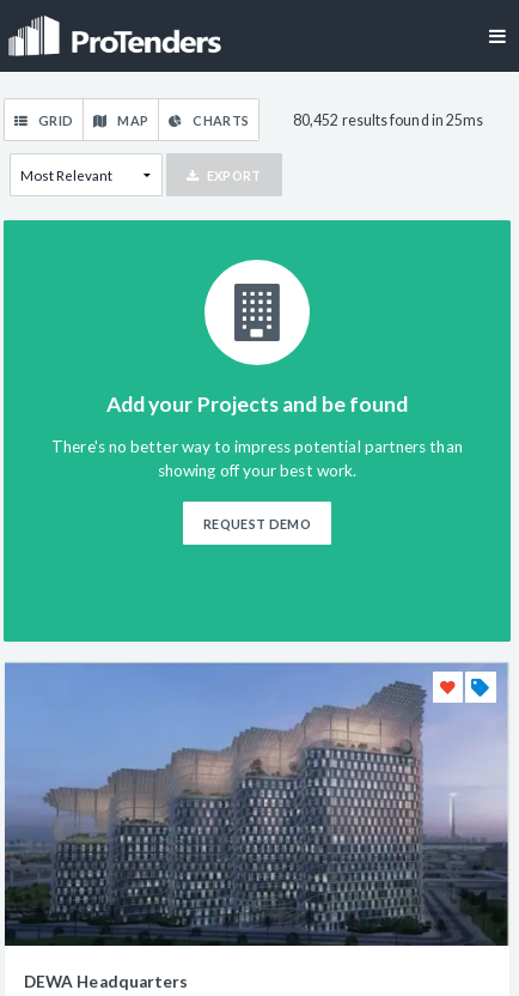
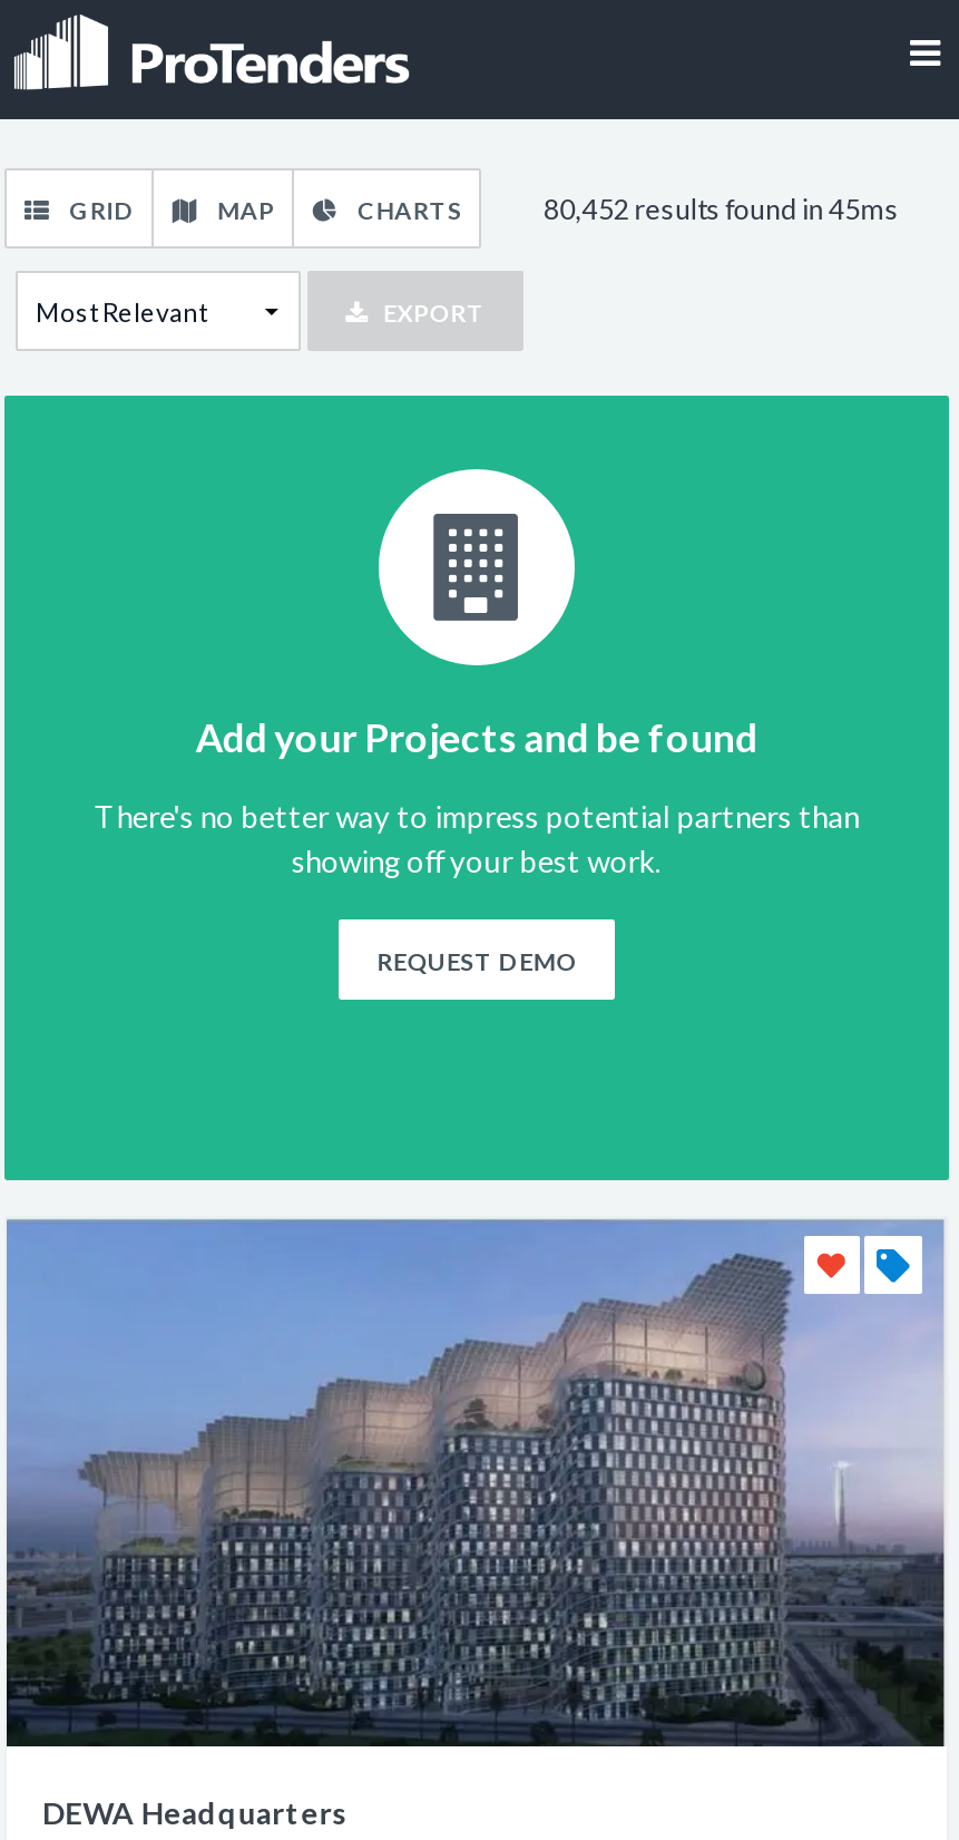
- 80,452 results found in 25ms
+ 80,452 results found in 45ms
